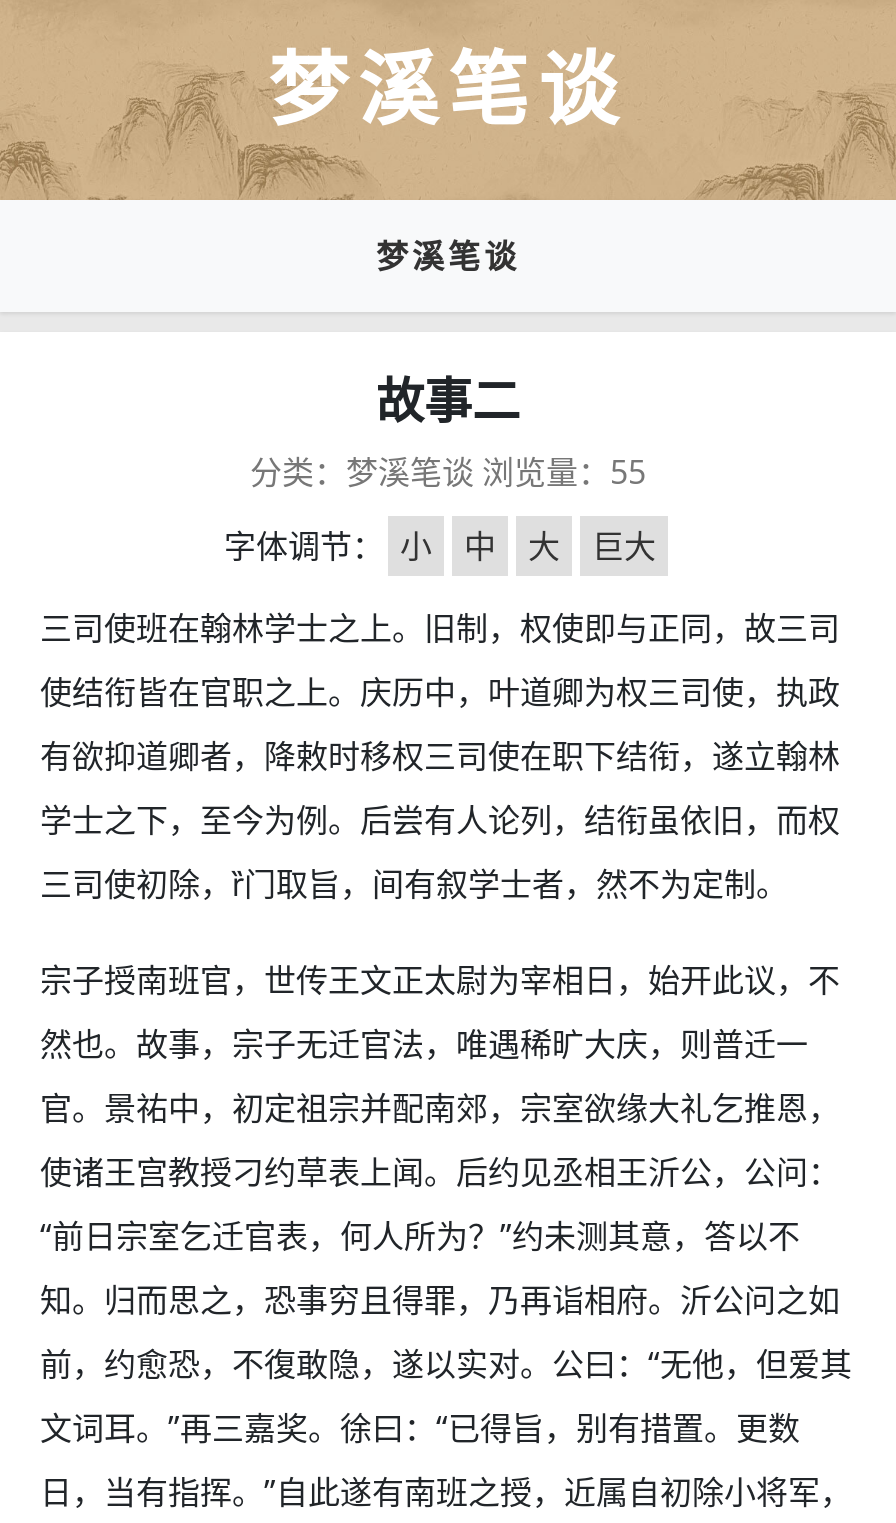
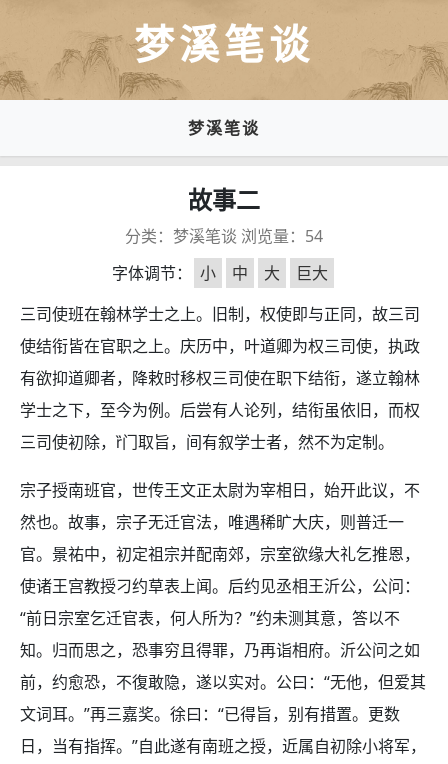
- 分类：梦溪笔谈浏览量：55
+ 分类：梦溪笔谈浏览量：54
